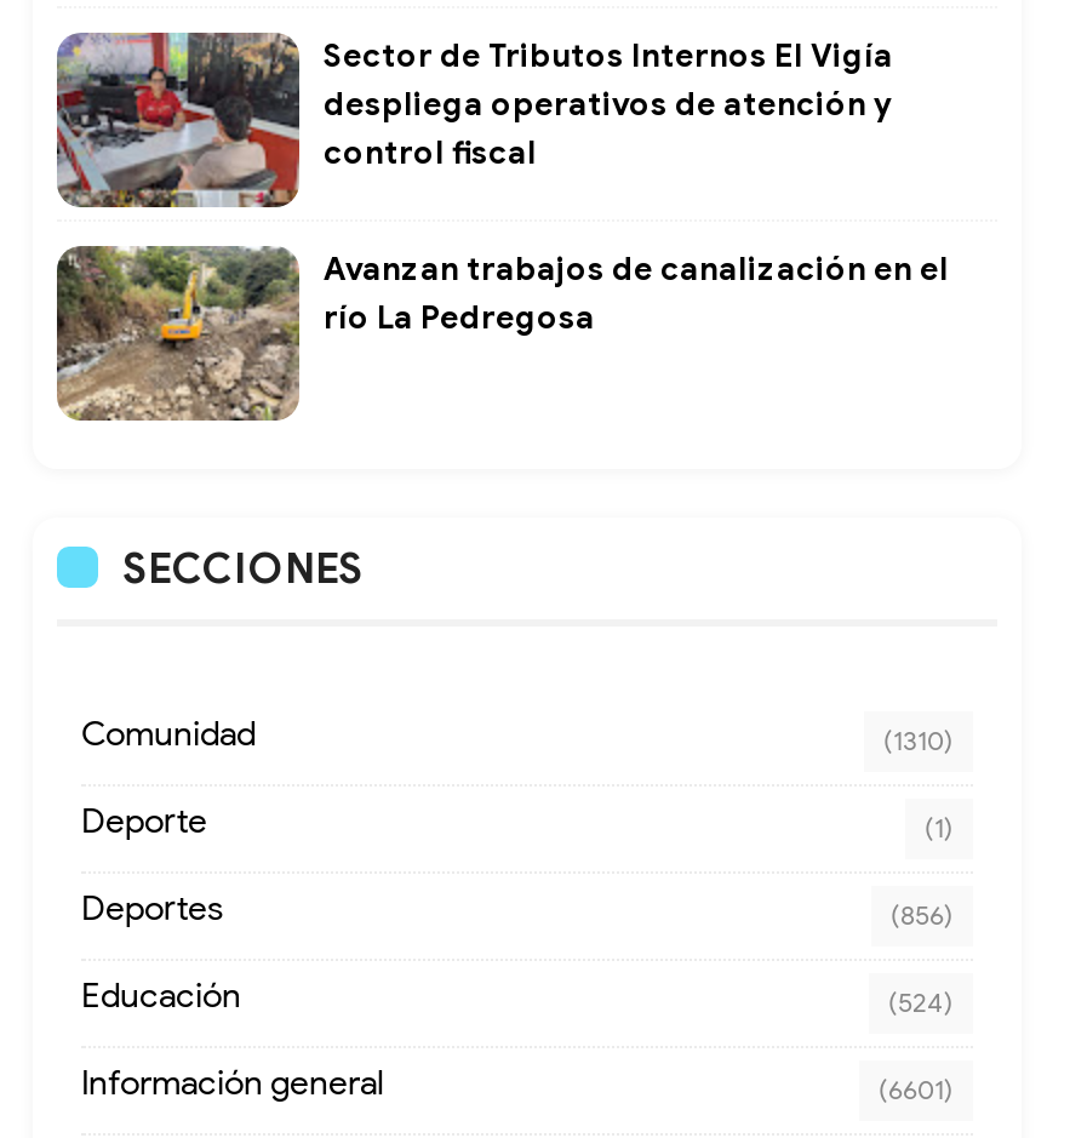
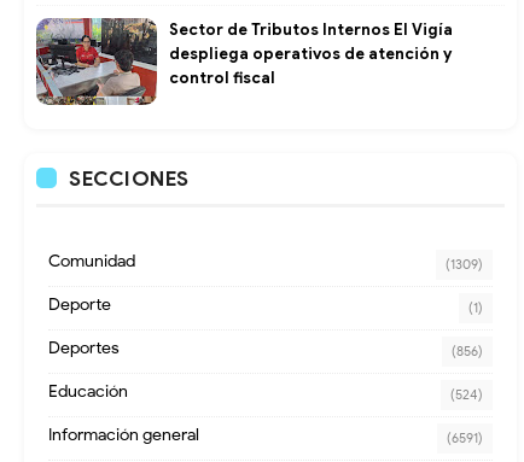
- [image]
- Avanzan trabajos de canalización en el
- río La Pedregosa

- (1310)
+ (1309)

- (6601)
+ (6591)
